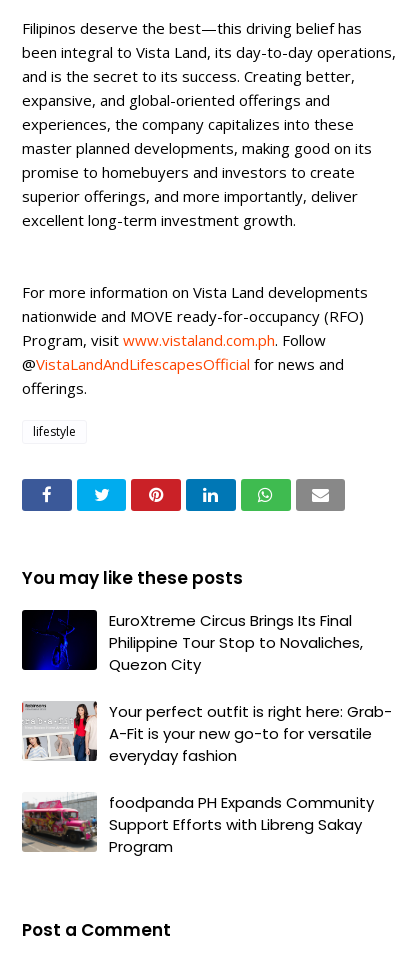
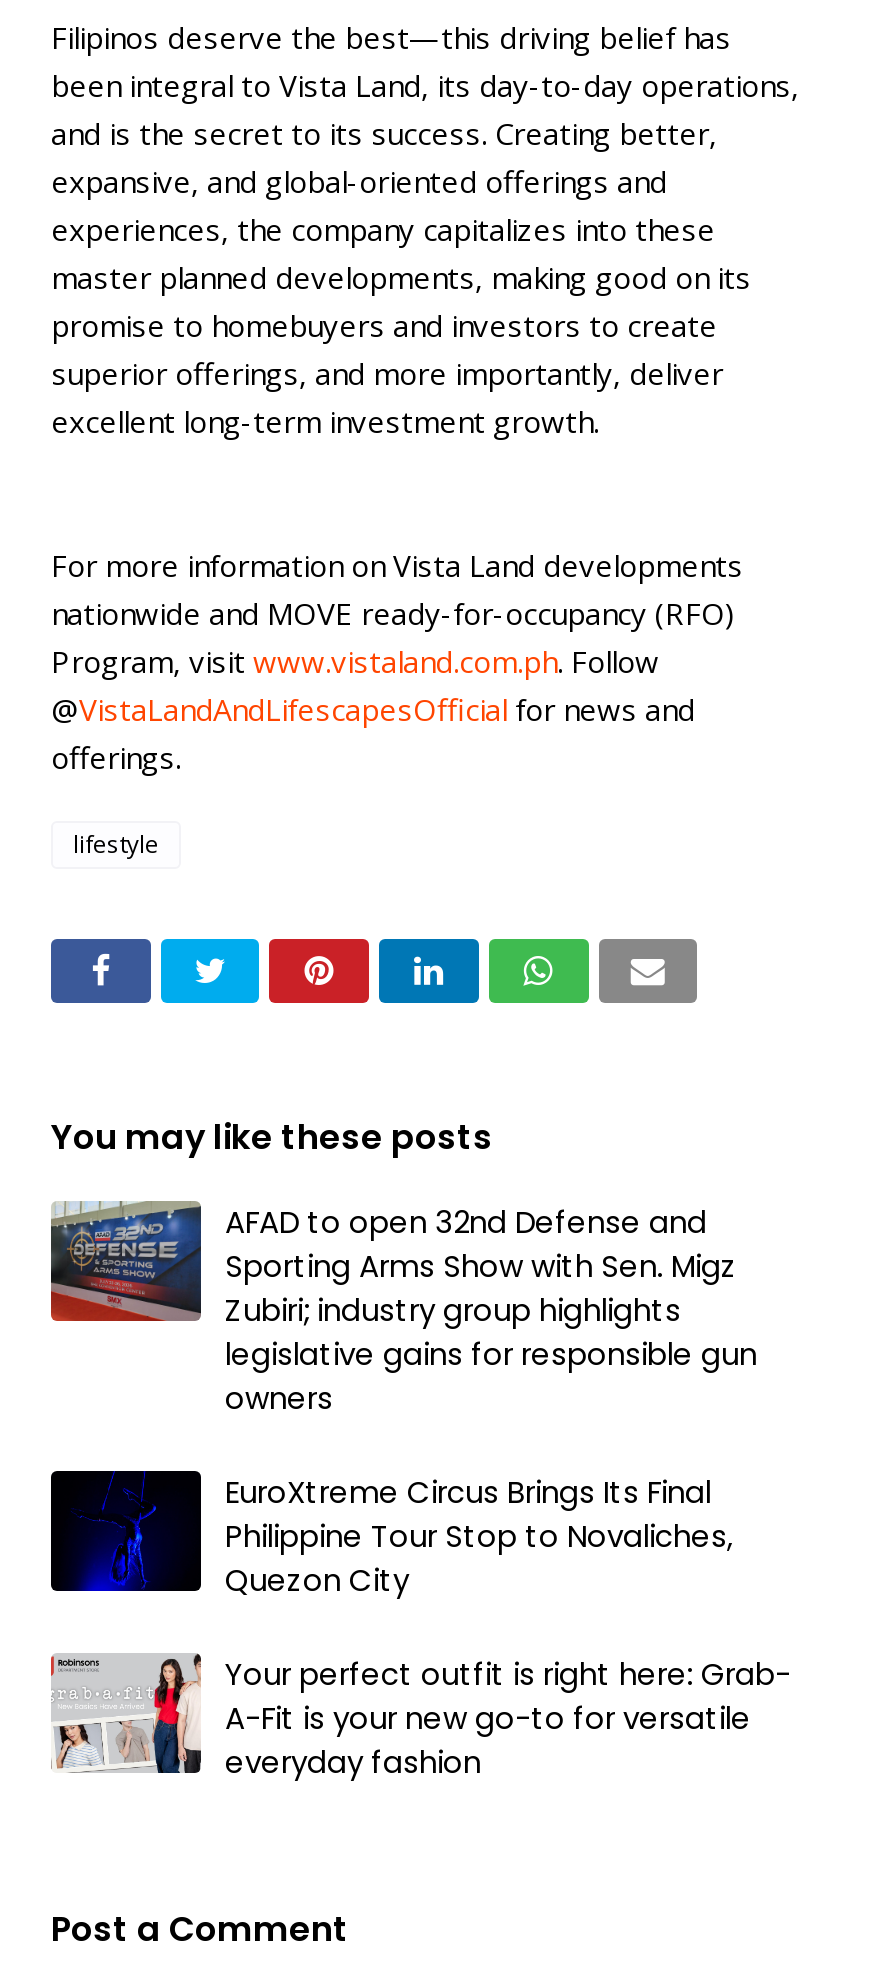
+ [image]
+ AFAD to open 32nd Defense and
+ Sporting Arms Show with Sen. Migz
+ Zubiri; industry group highlights
+ legislative gains for responsible gun
+ owners

moved down: [image] | EuroXtreme Circus Brings Its Final | Philippine Tour Stop to Novaliches, | Quezon City | Your perfect outfit is right here: Grab- | A-Fit is your new go-to for versatile | everyday fashion

- [image]
- foodpanda PH Expands Community
- Support Efforts with Libreng Sakay
- Program
